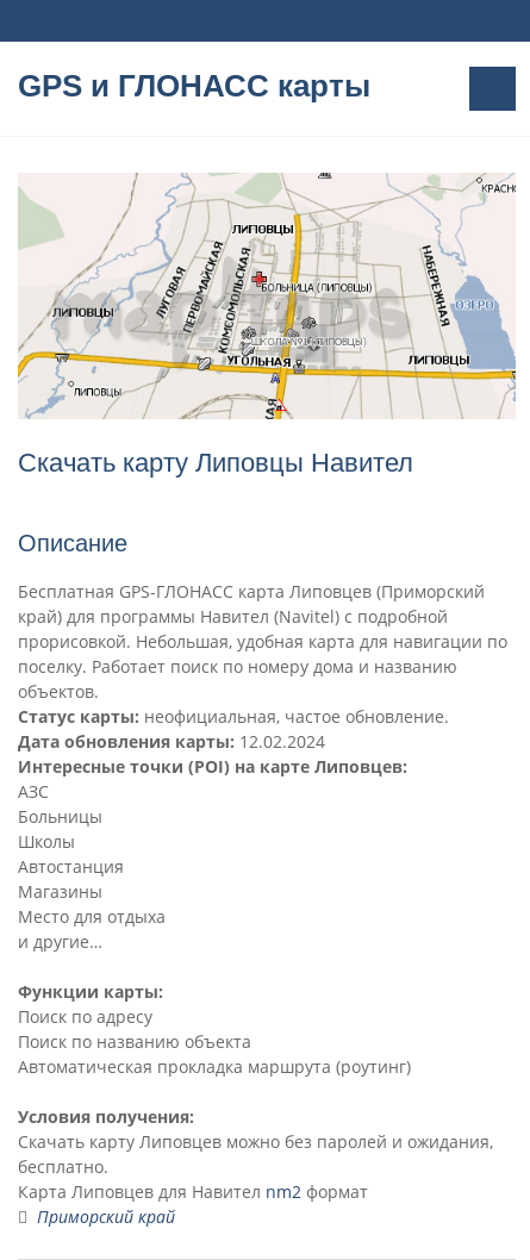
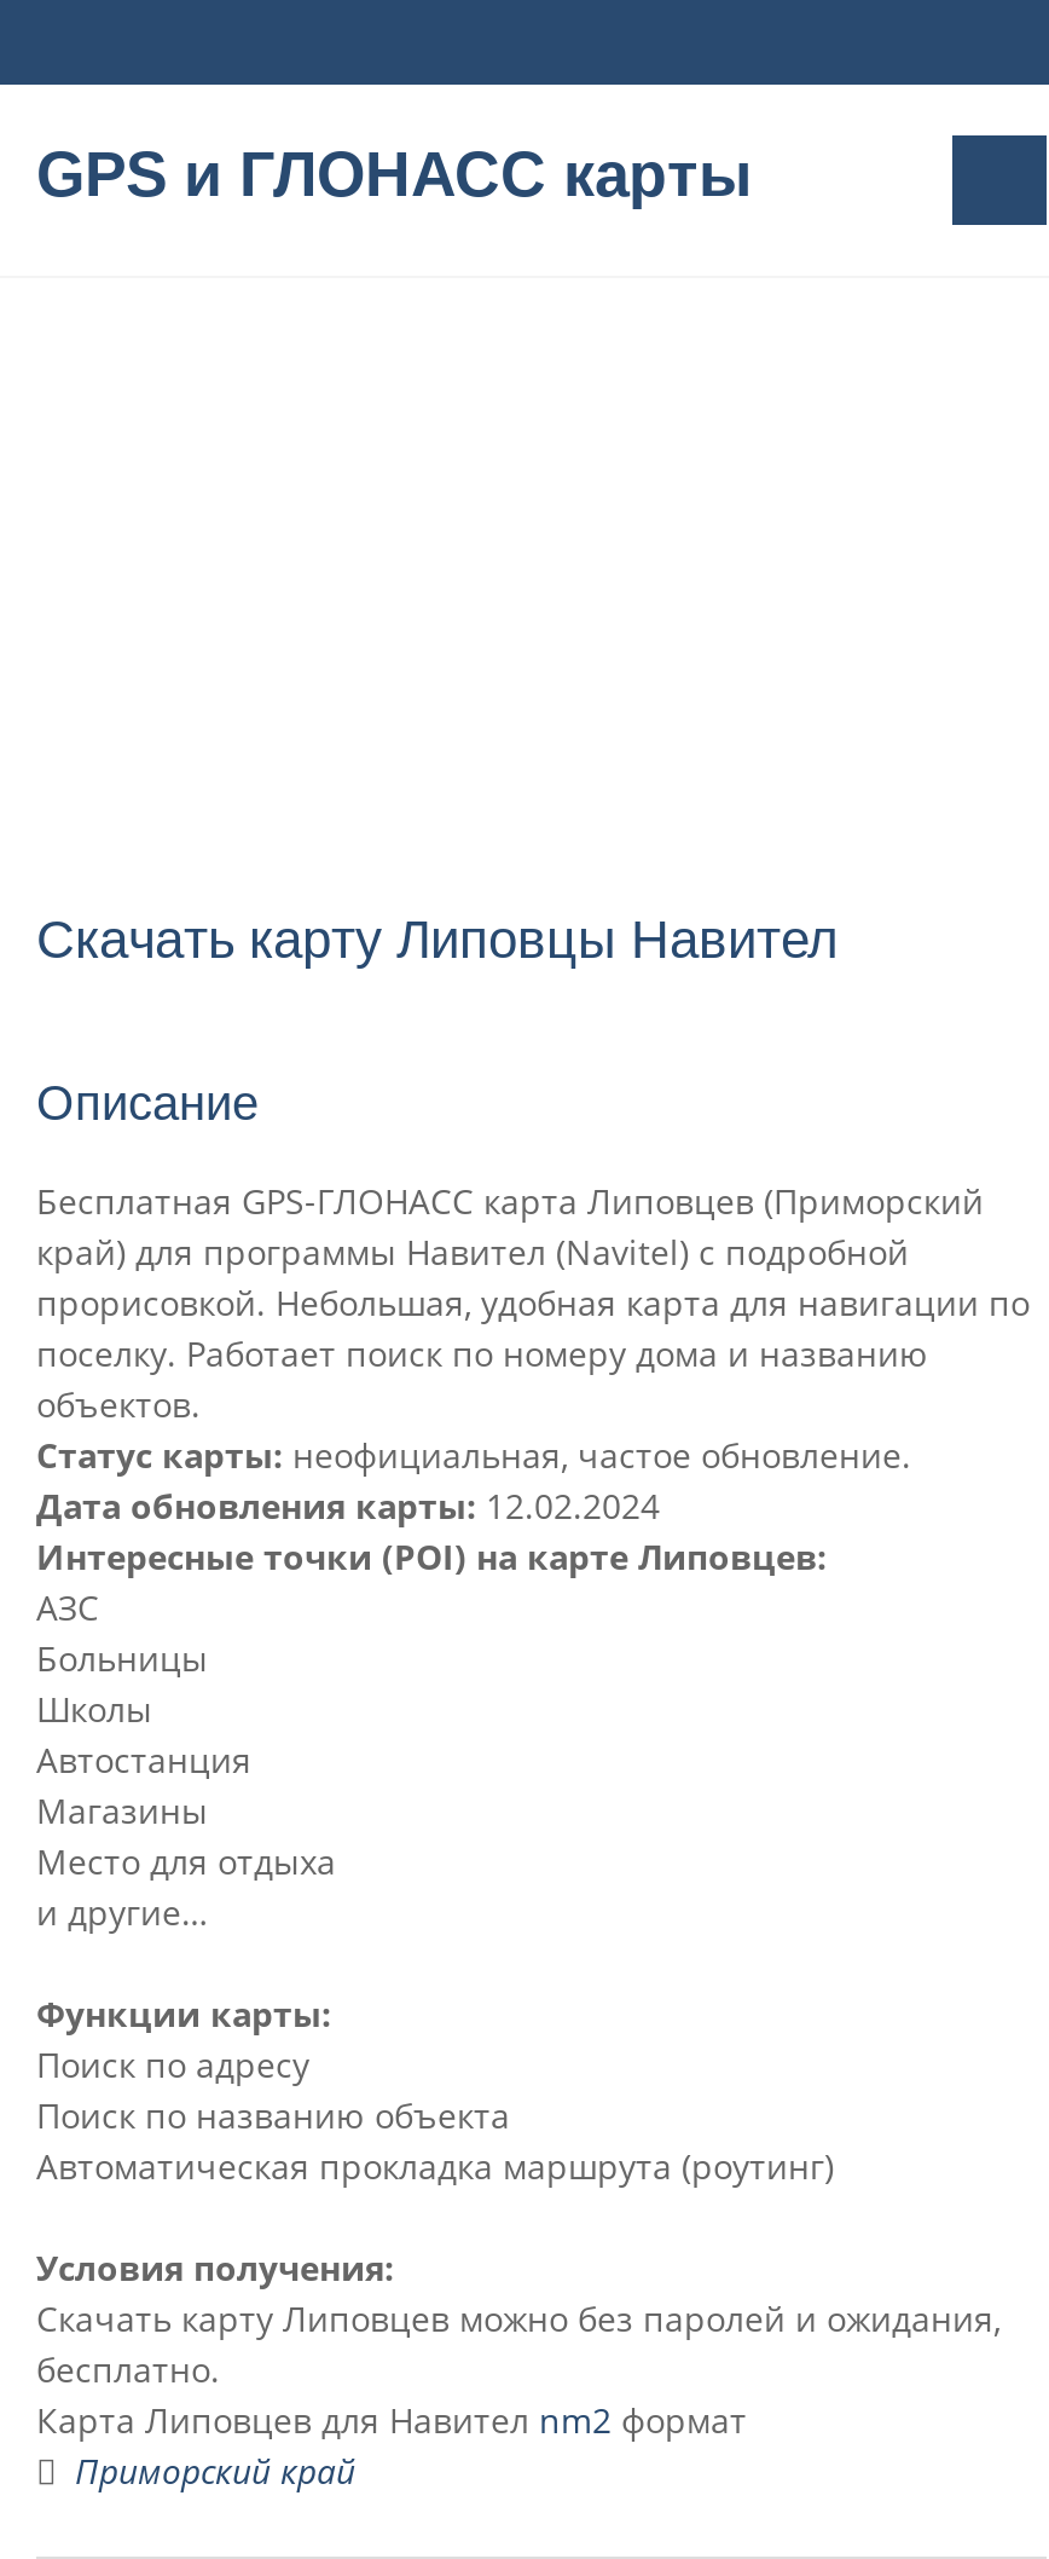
- [image]
